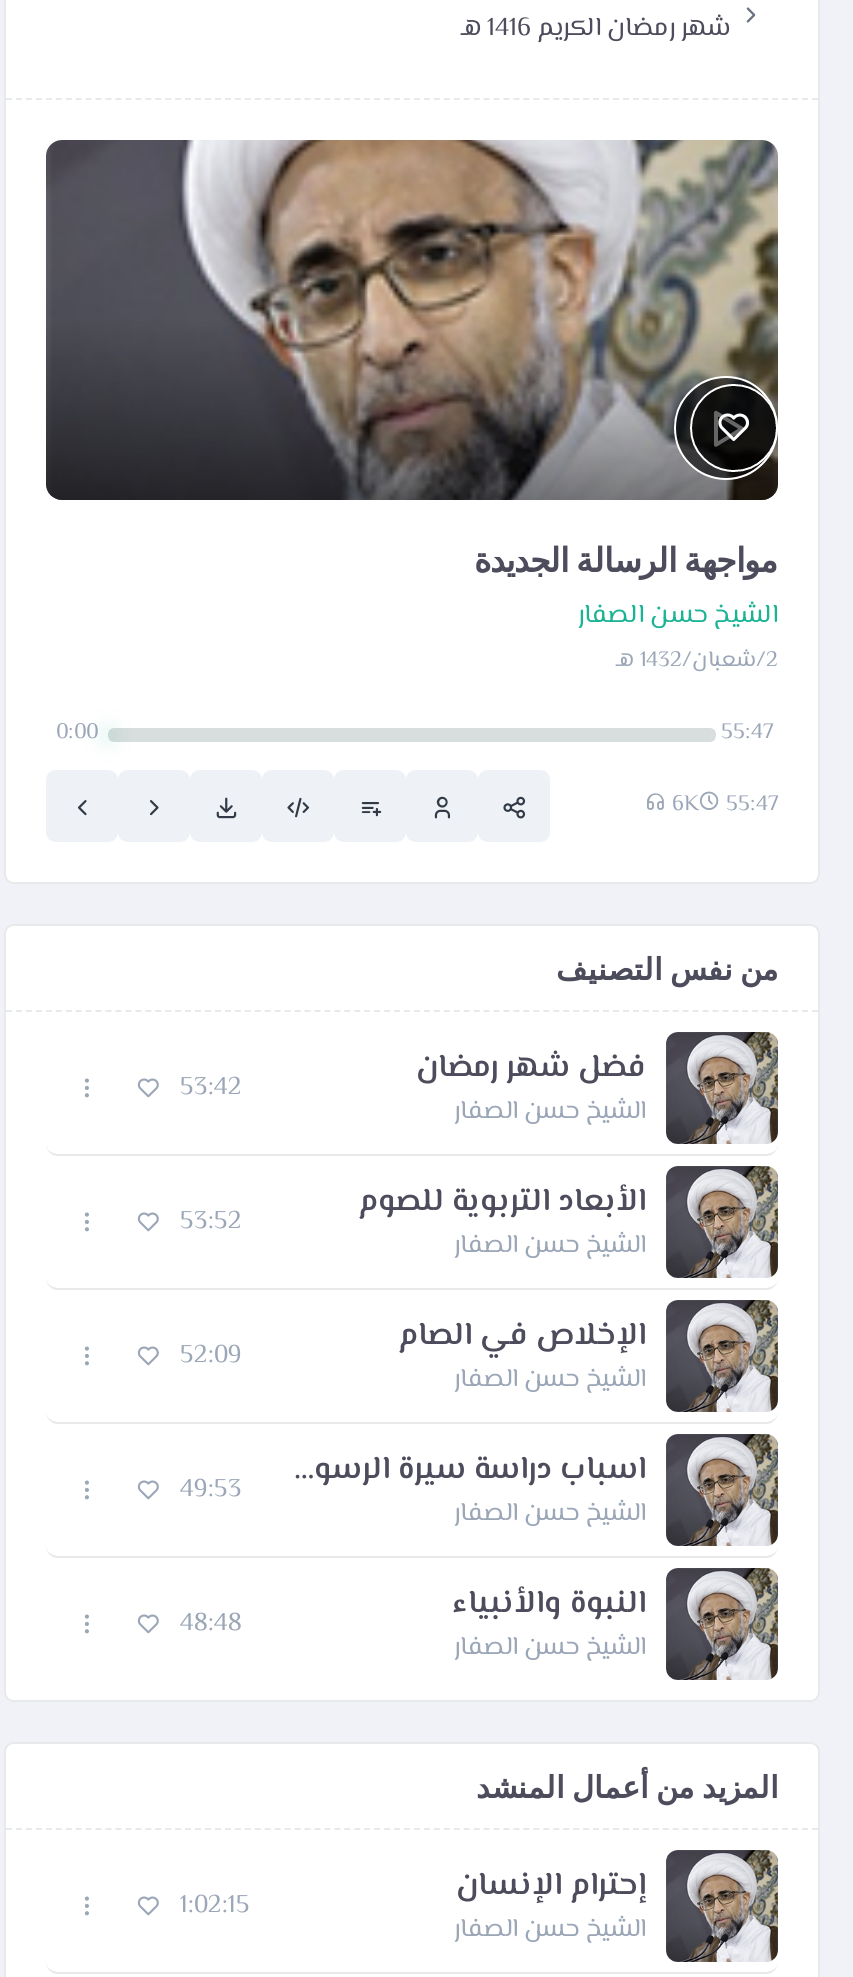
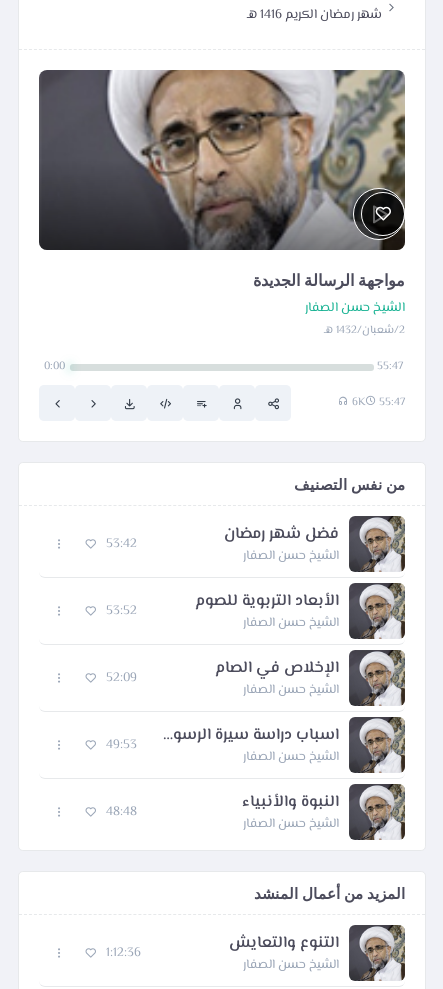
- إحترام الإنسان
+ التنوع والتعايش

- 1:02:15
+ 1:12:36
